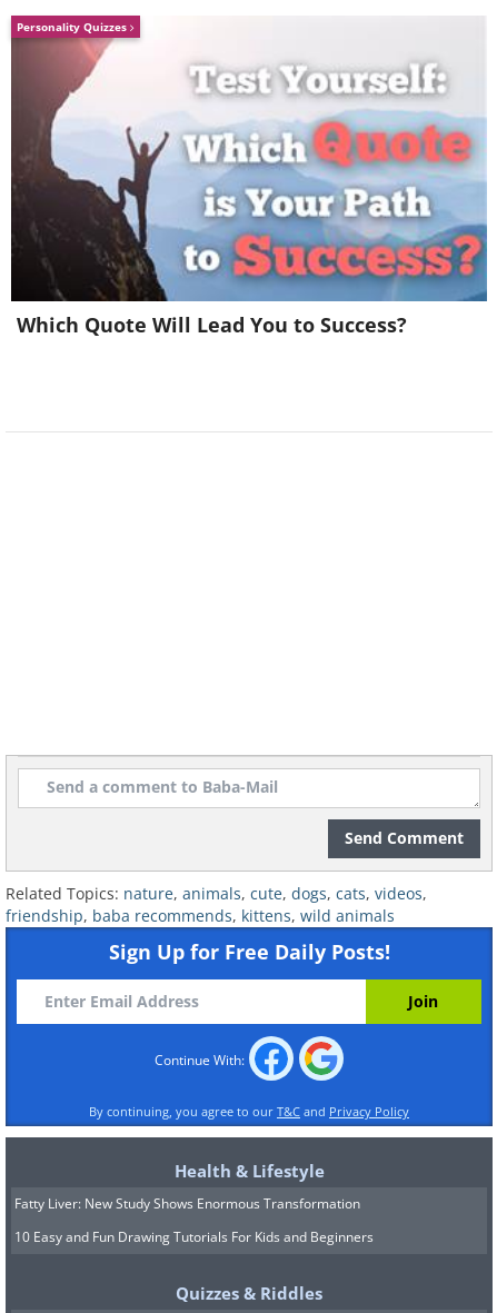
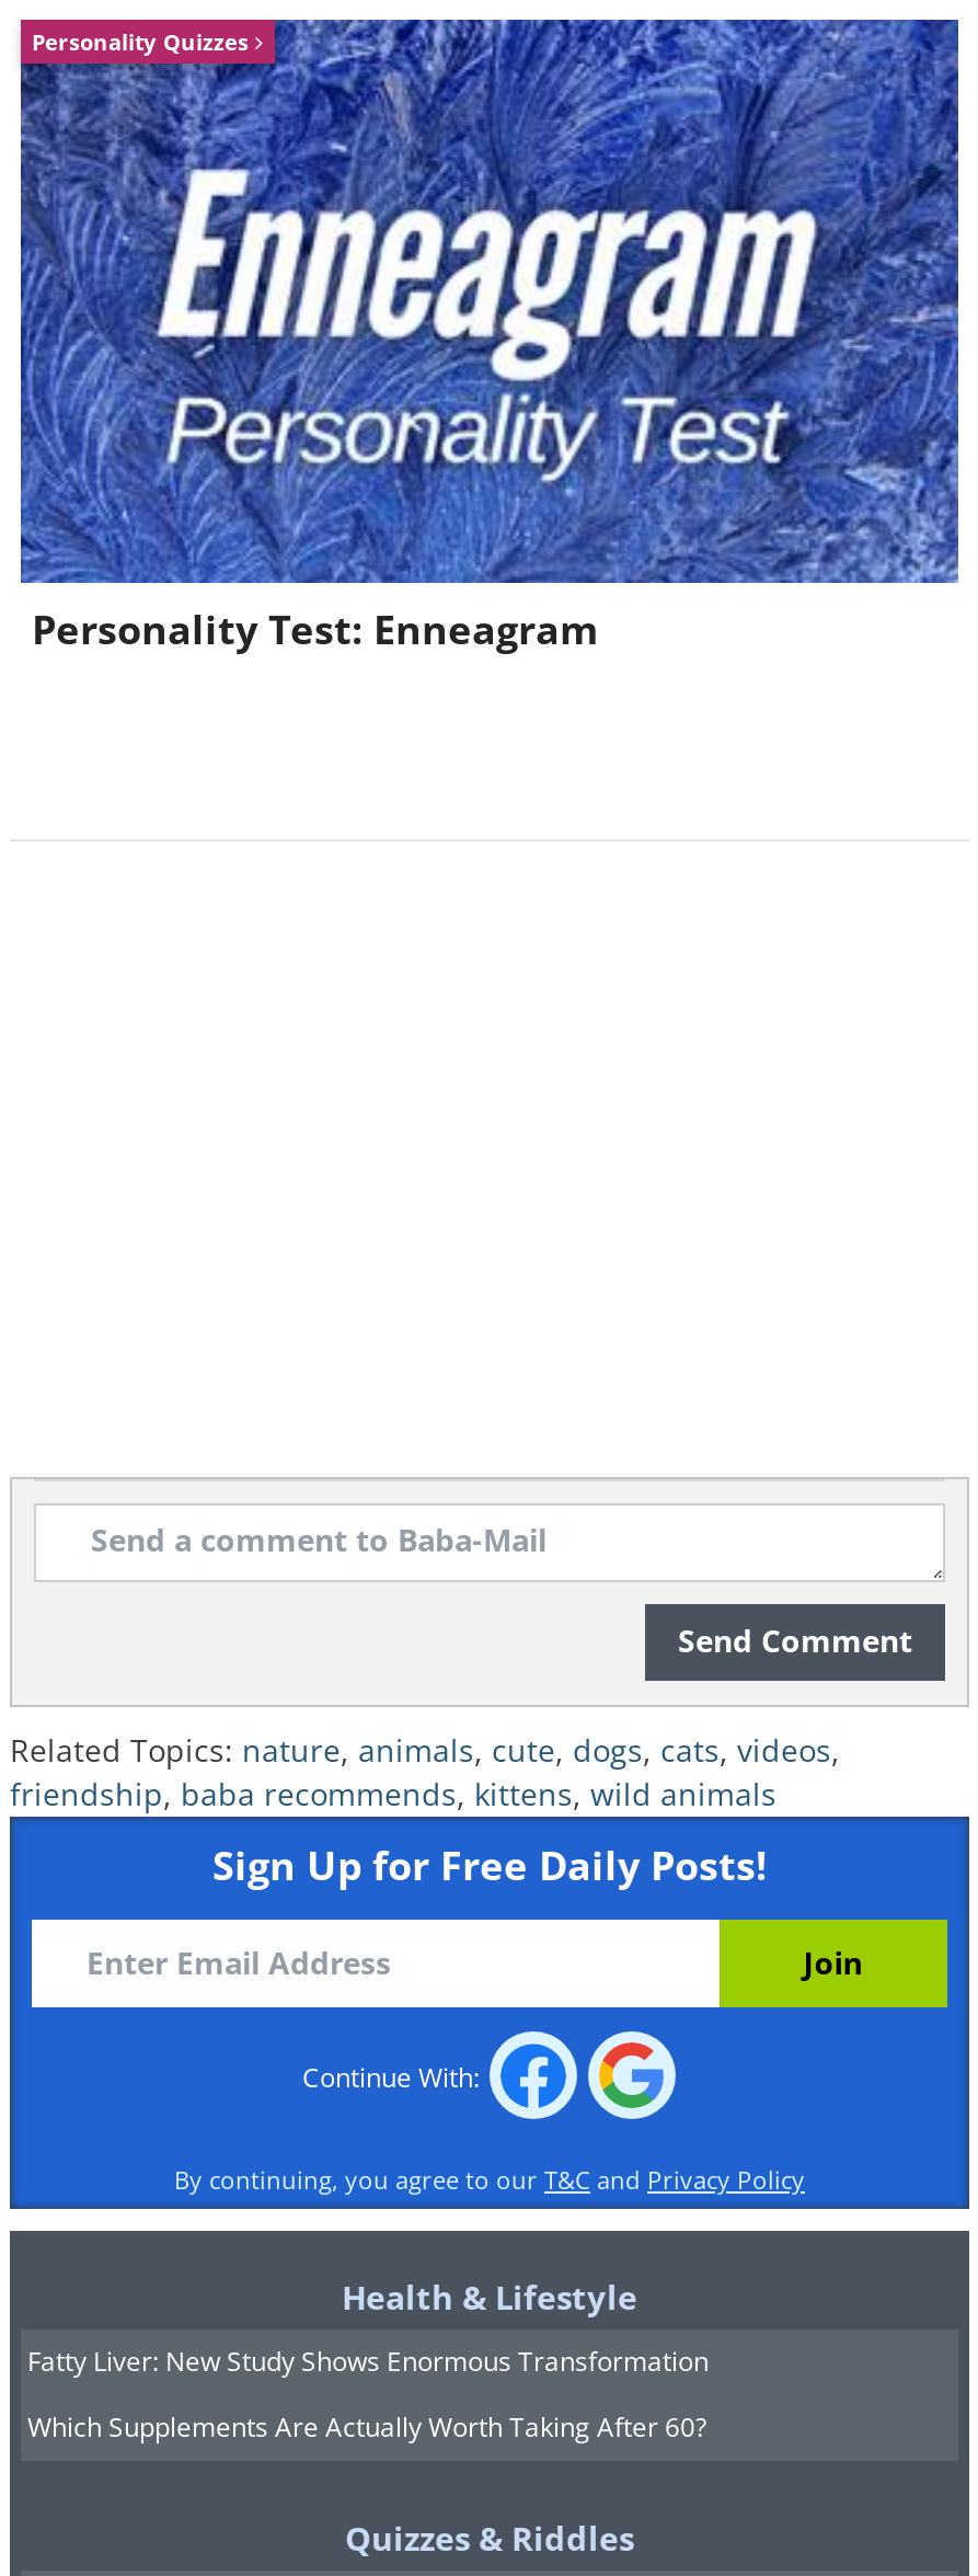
- [image]
- Which Quote Will Lead You to Success?
+ [image]
+ Personality Test: Enneagram

- 10 Easy and Fun Drawing Tutorials For Kids and Beginners
+ Which Supplements Are Actually Worth Taking After 60?
